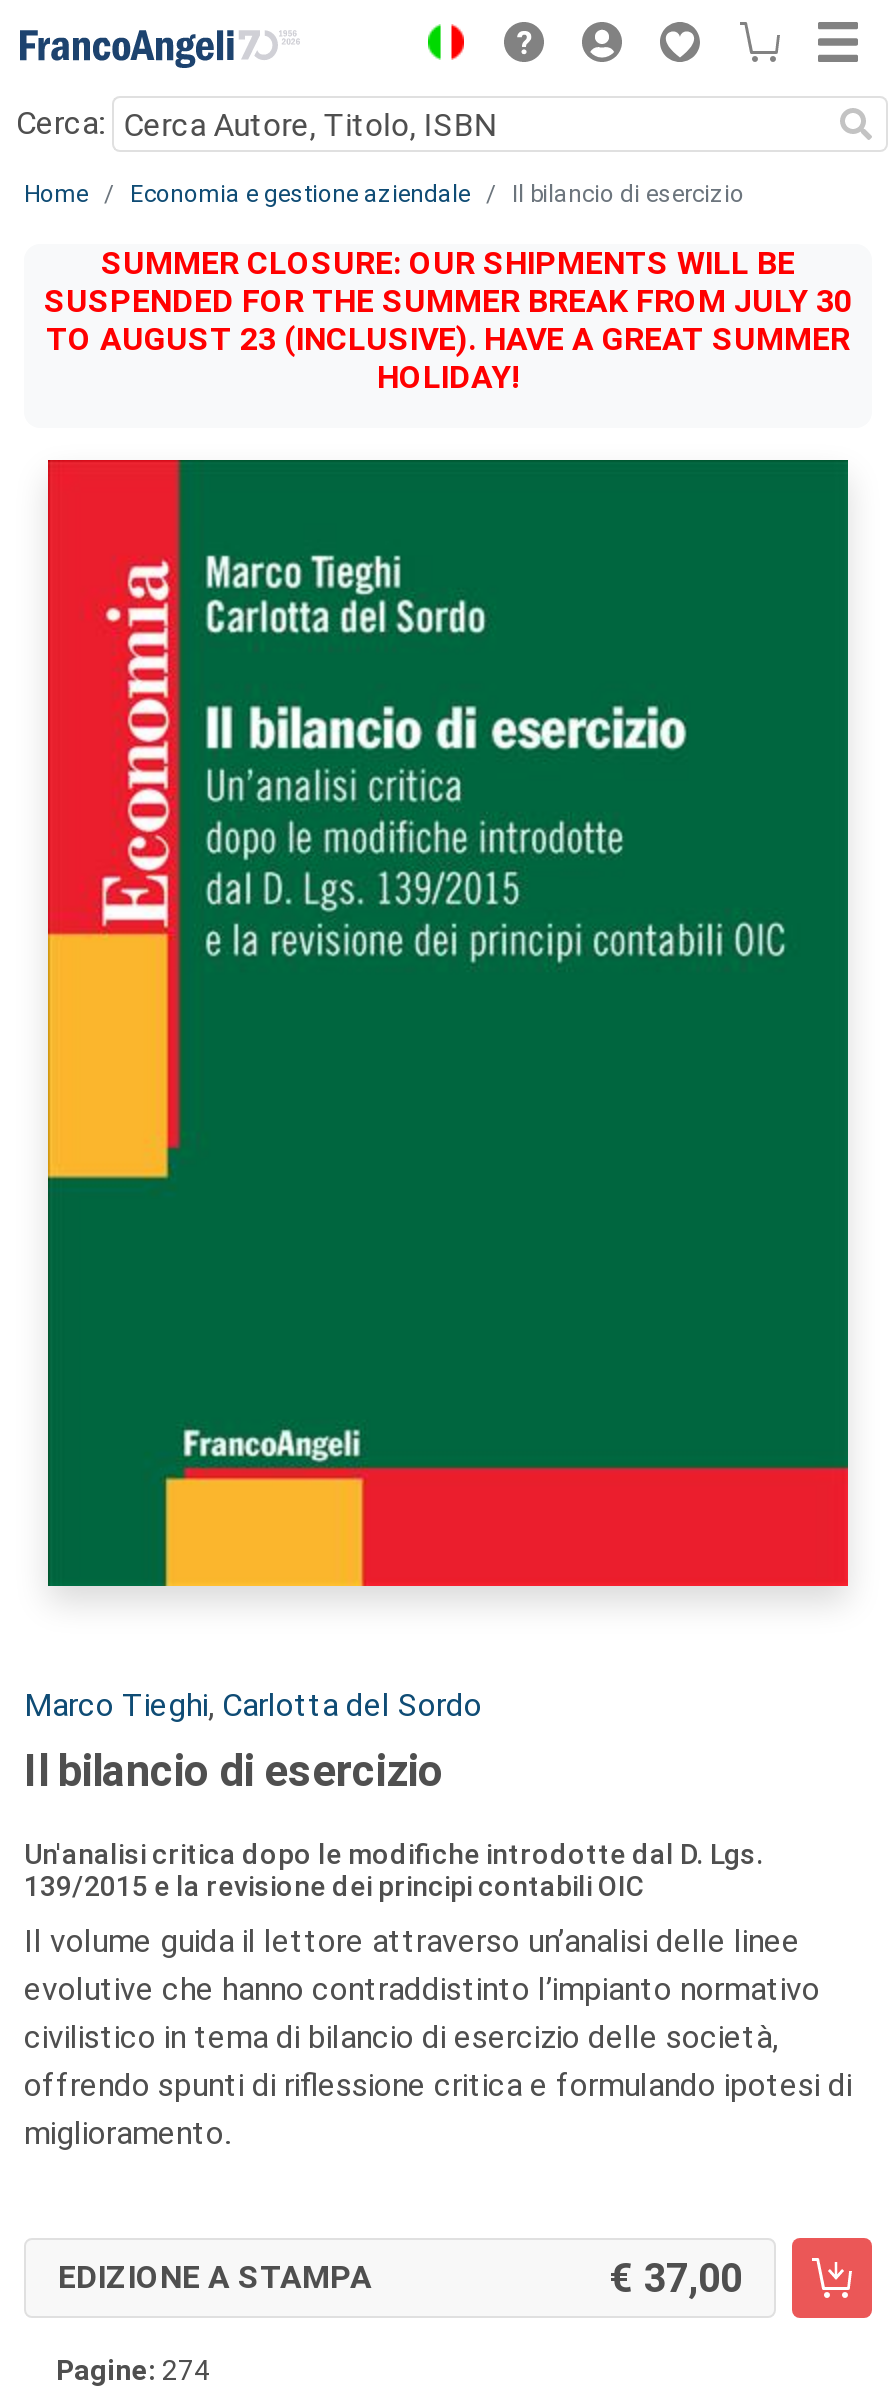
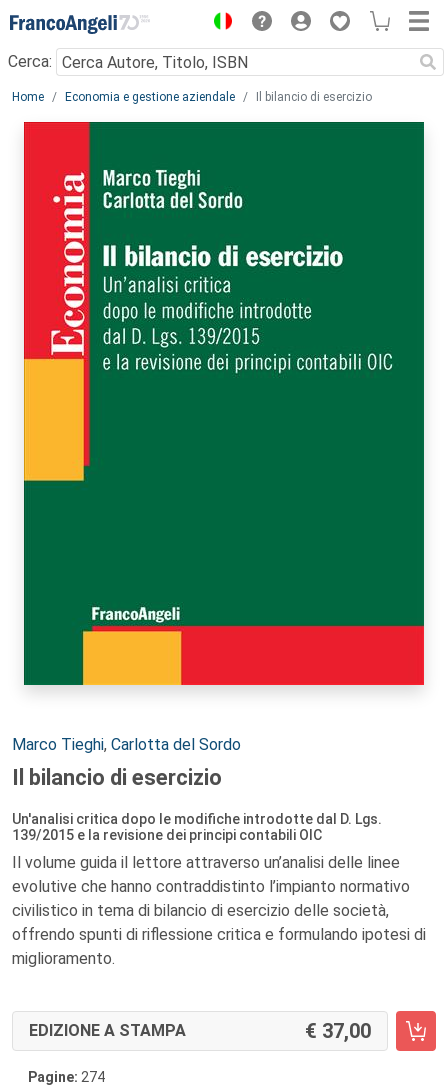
- SUMMER CLOSURE: OUR SHIPMENTS WILL BE
- SUSPENDED FOR THE SUMMER BREAK FROM JULY 30
- TO AUGUST 23 (INCLUSIVE). HAVE A GREAT SUMMER
- HOLIDAY!
